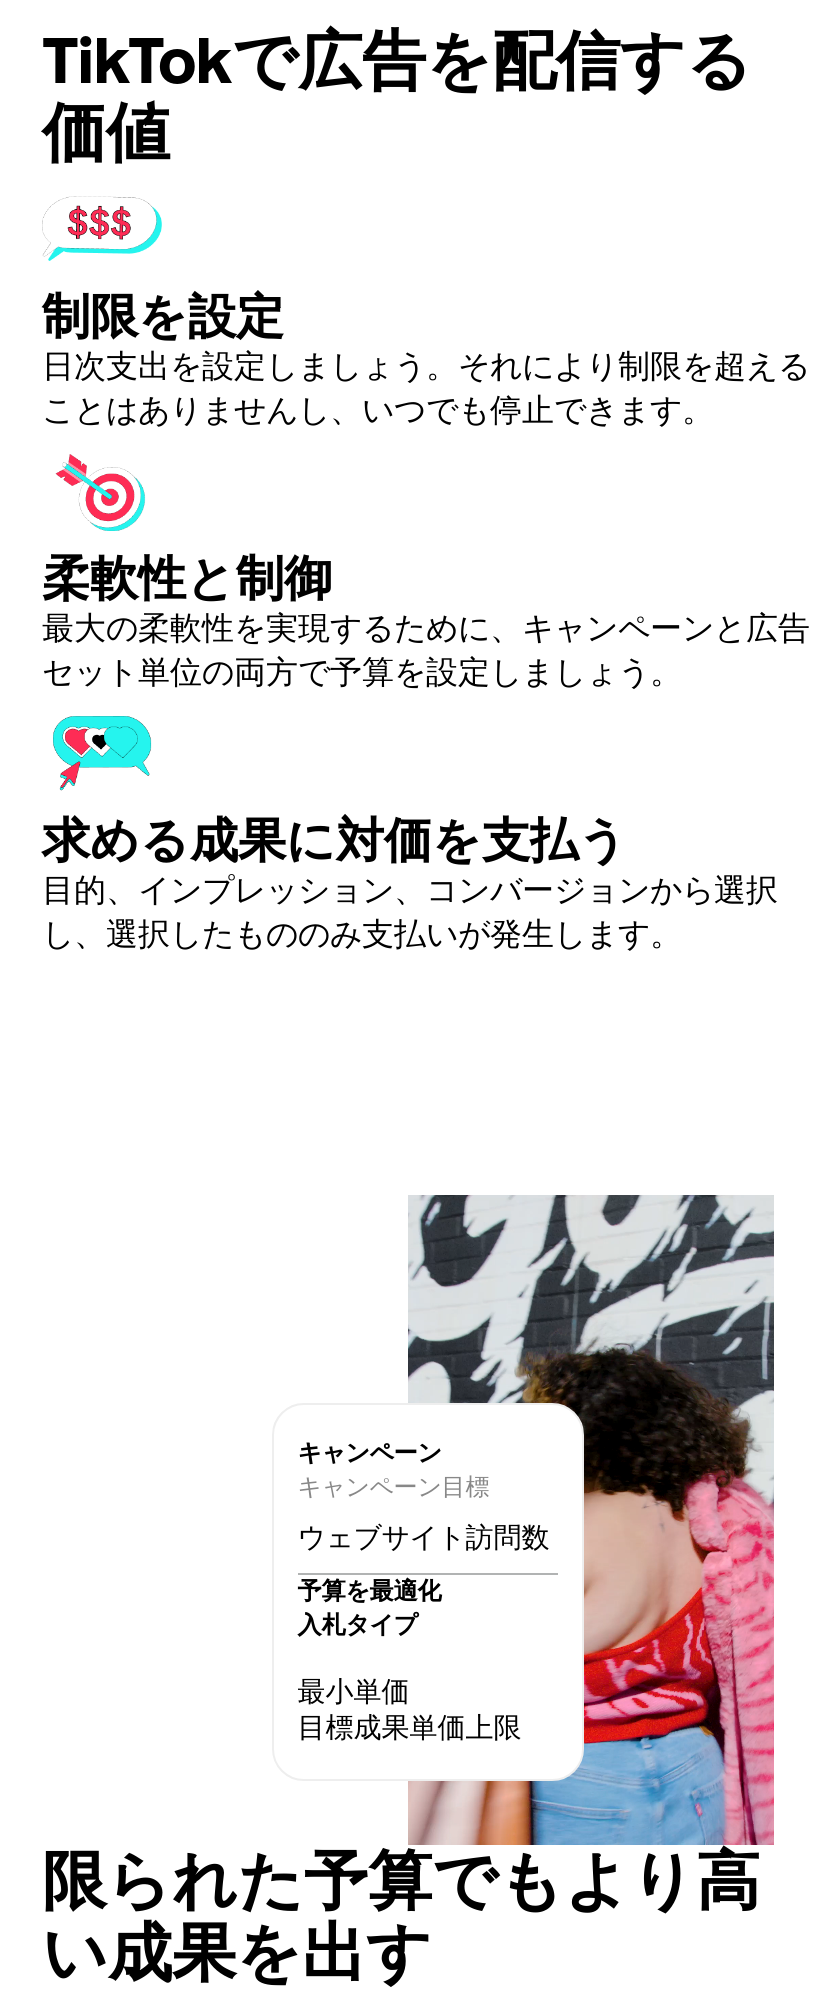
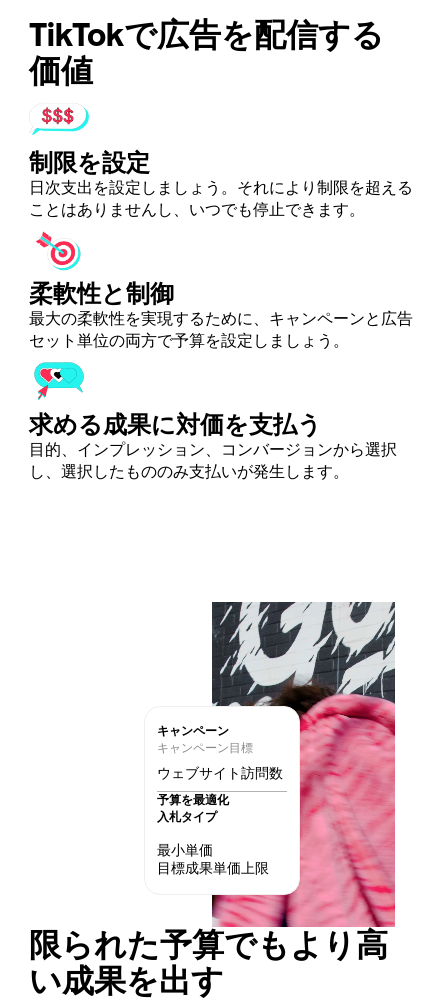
- [image]
+ [image]
